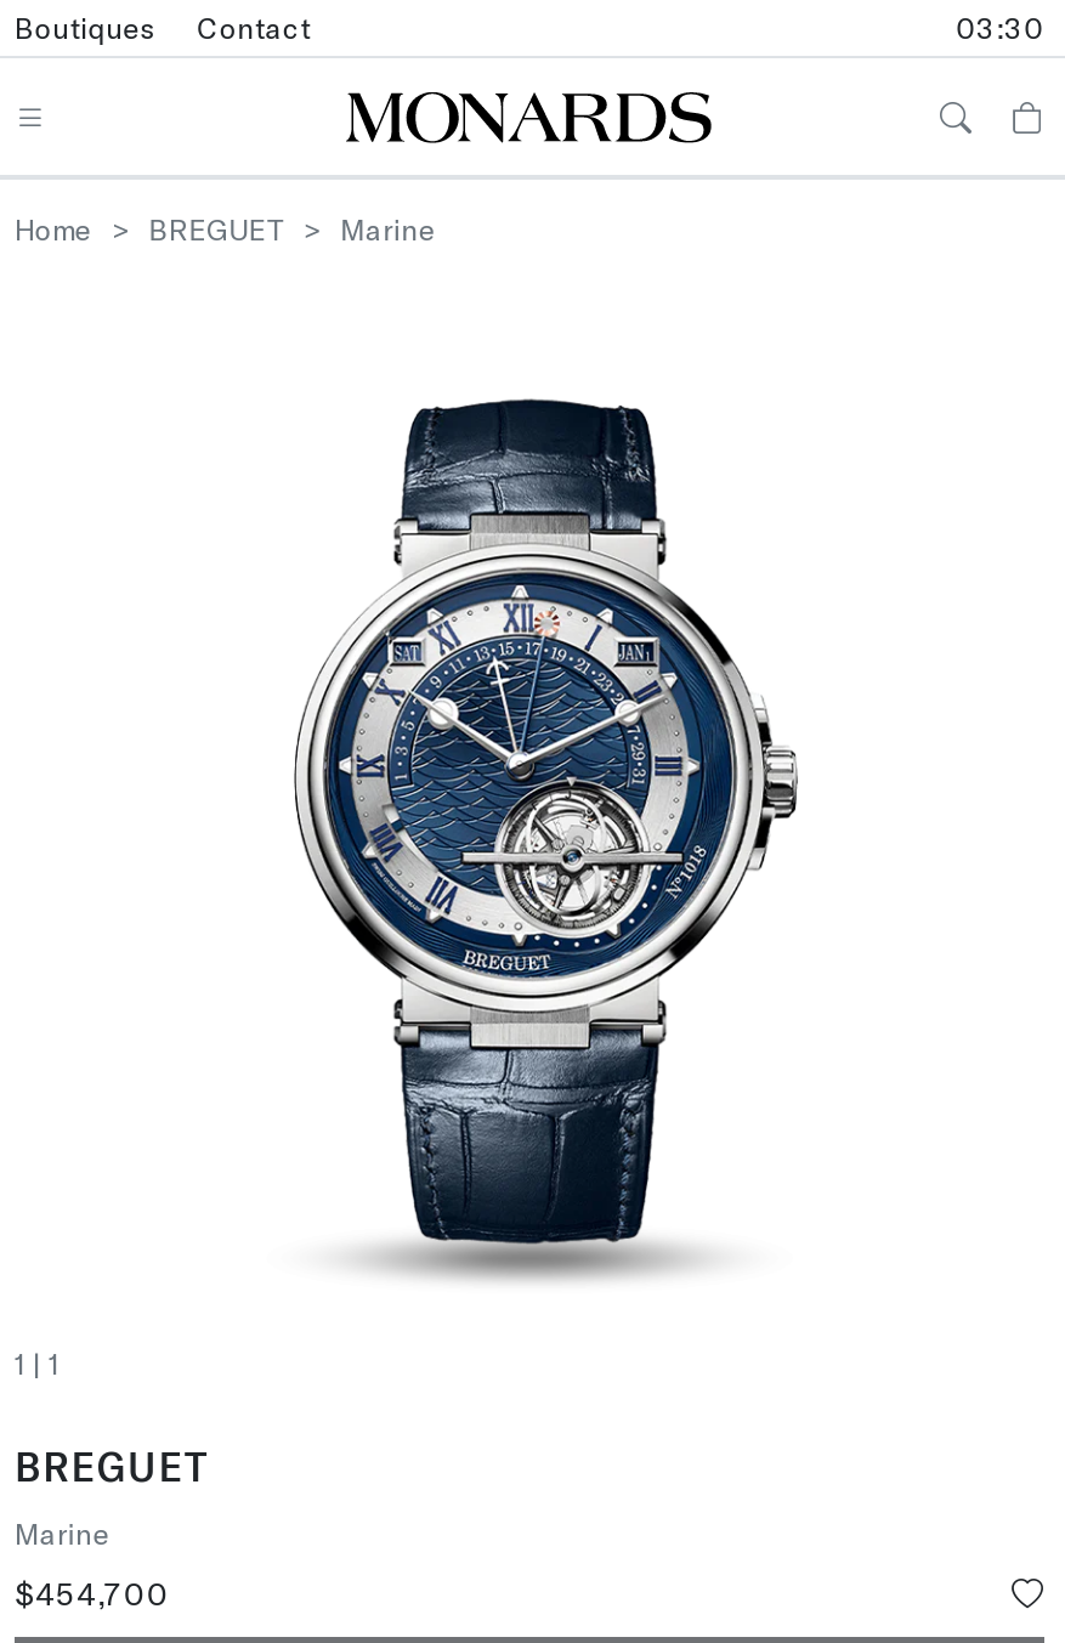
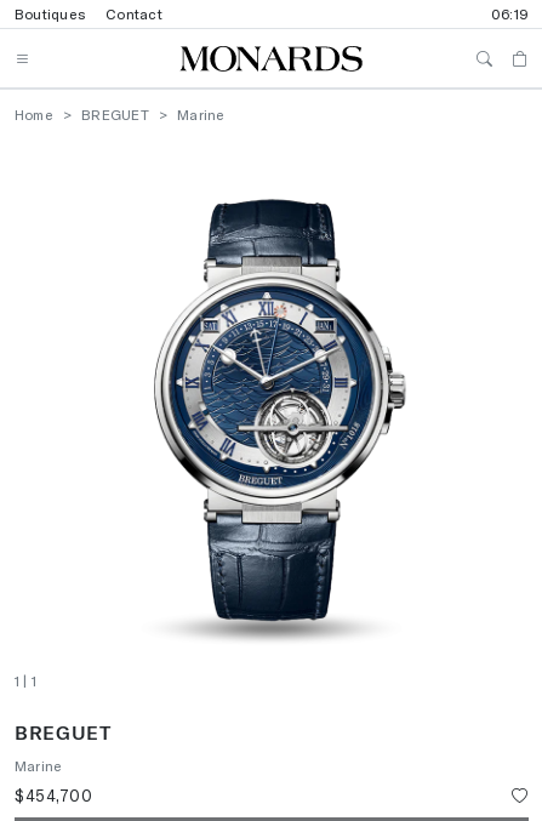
- 03:30
+ 06:19
